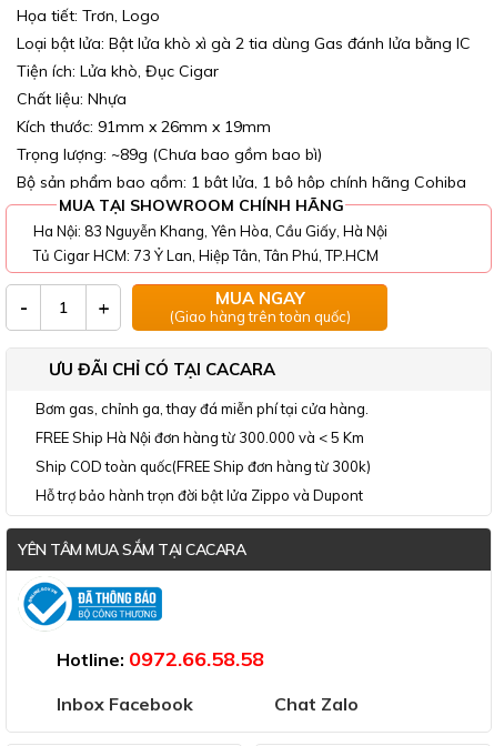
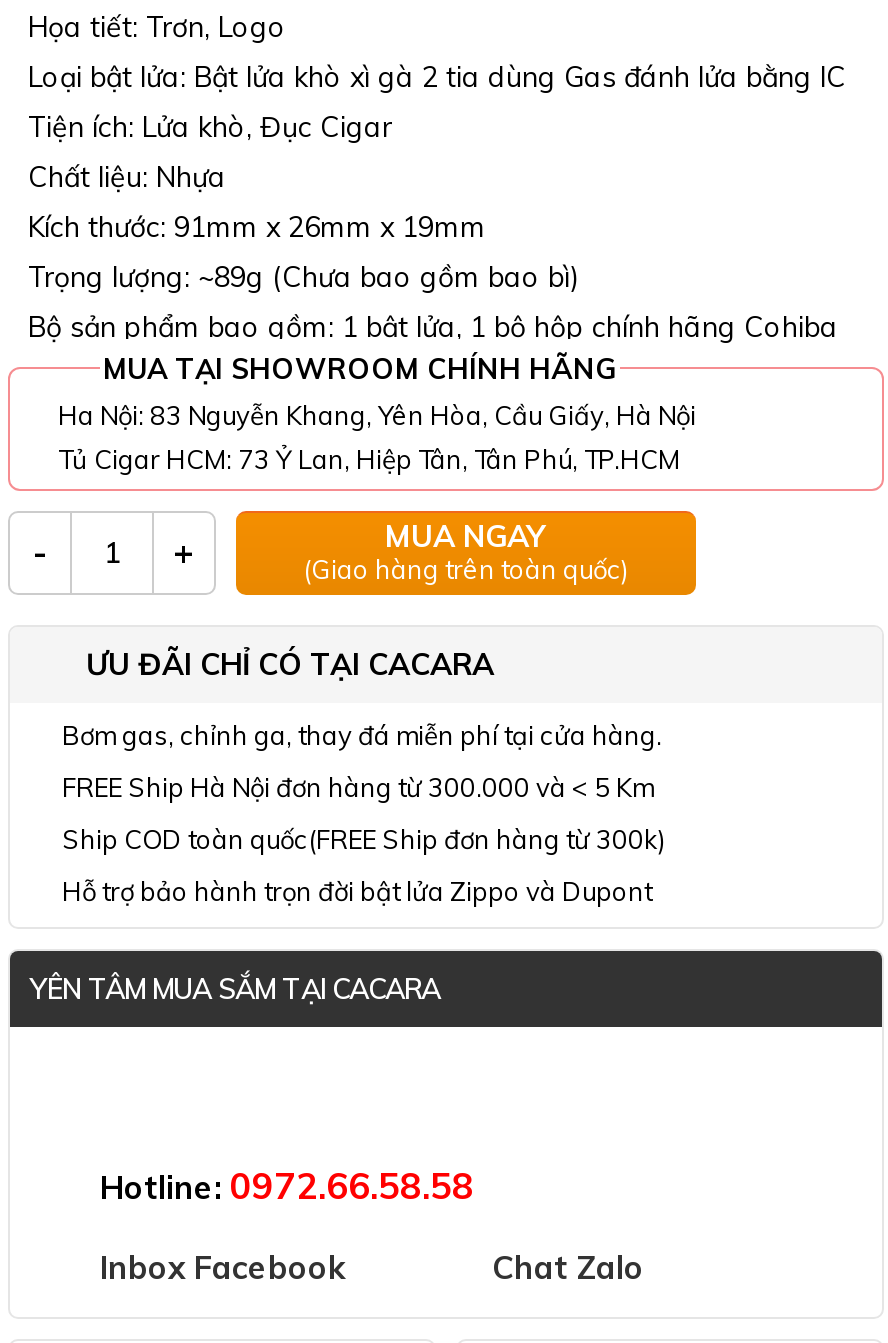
- [image]
